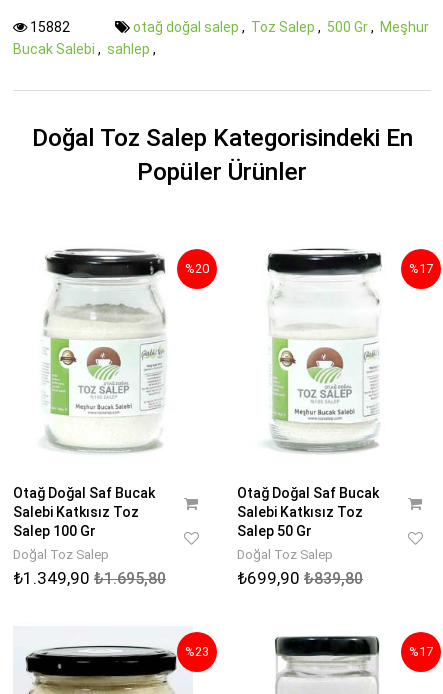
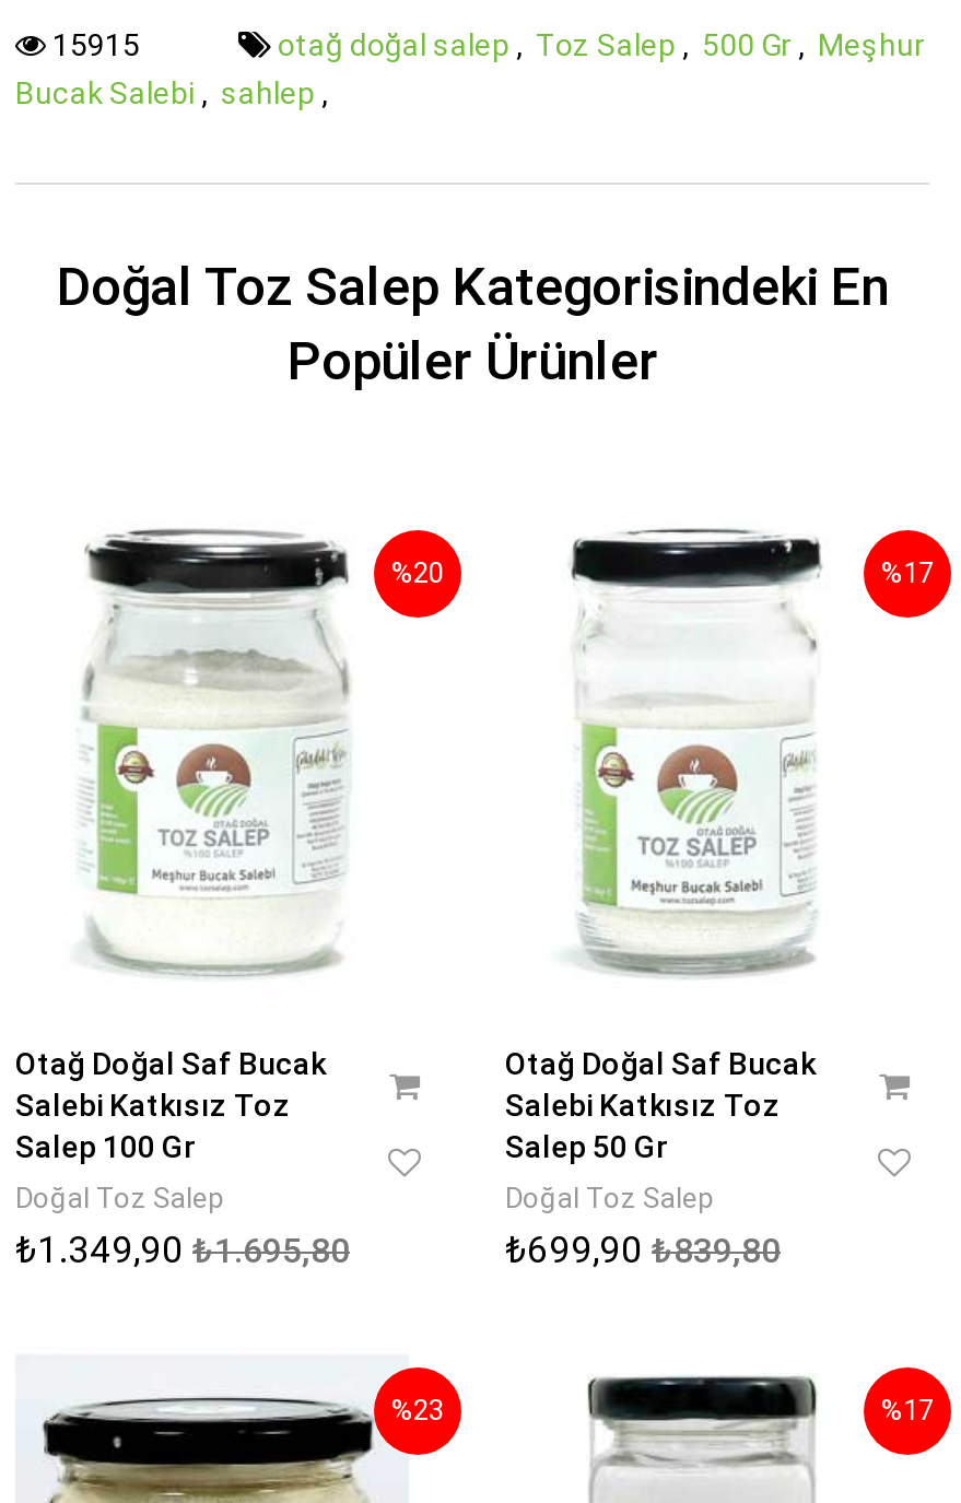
- 15882
+ 15915
